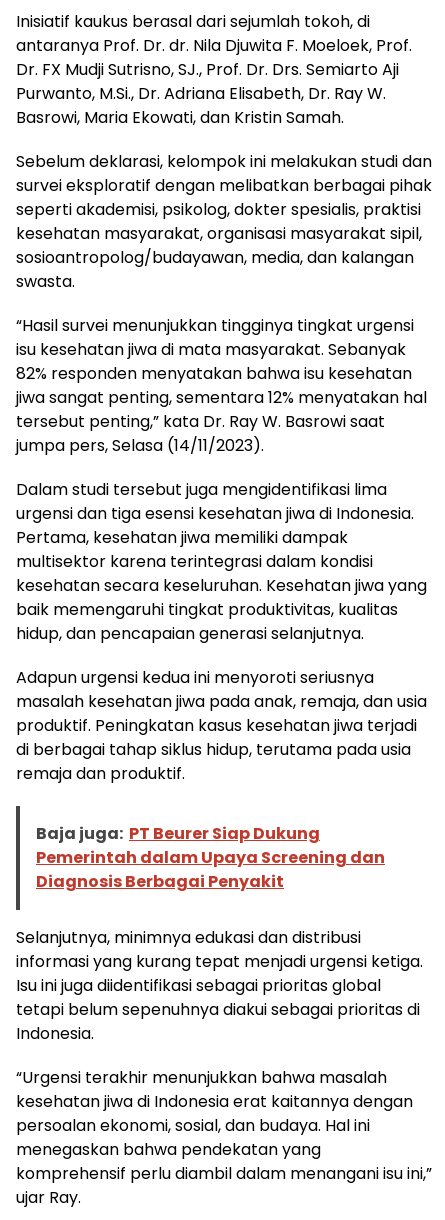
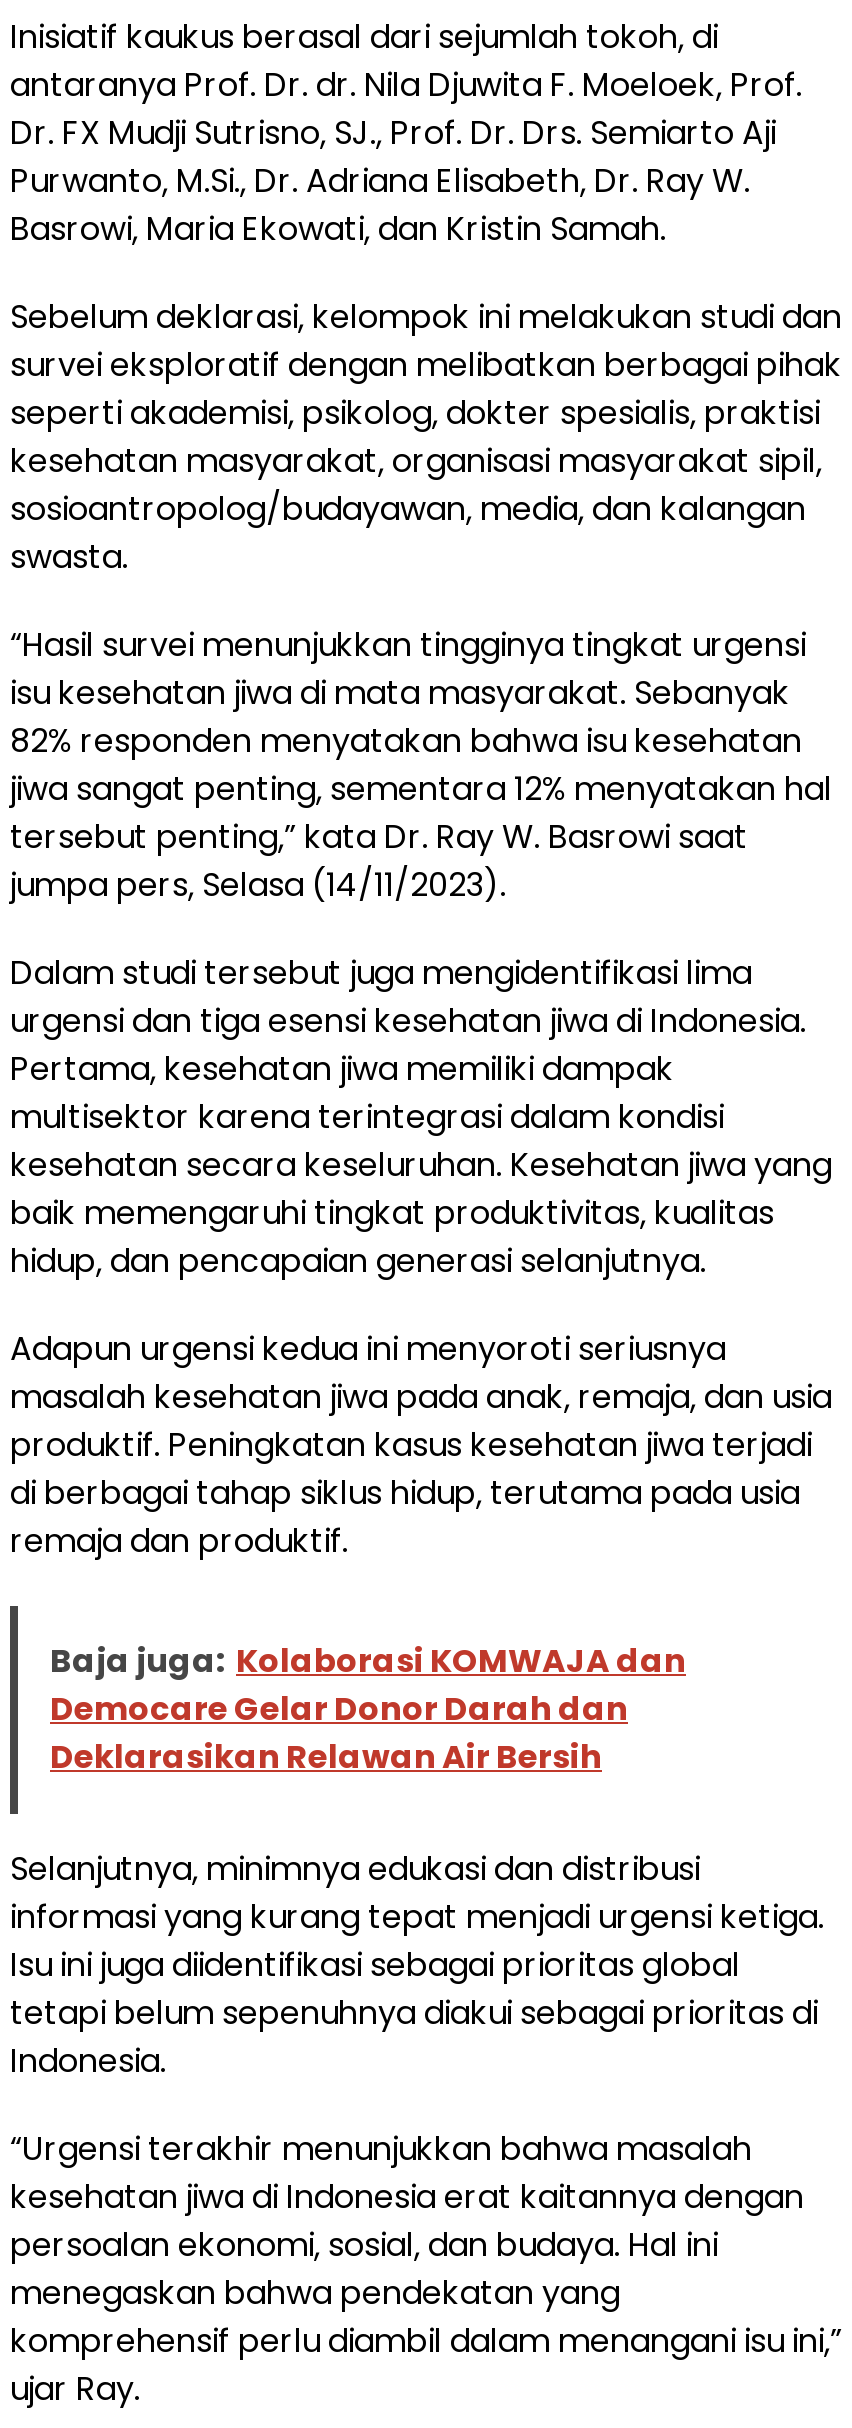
- Baja juga: PT Beurer Siap Dukung
- Pemerintah dalam Upaya Screening dan
- Diagnosis Berbagai Penyakit
+ Baja juga: Kolaborasi KOMWAJA dan
+ Democare Gelar Donor Darah dan
+ Deklarasikan Relawan Air Bersih
